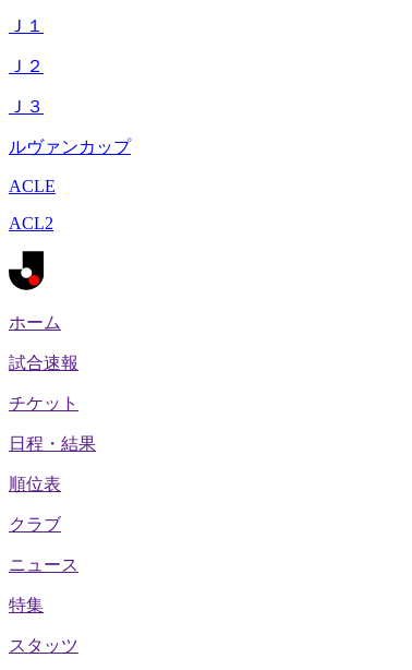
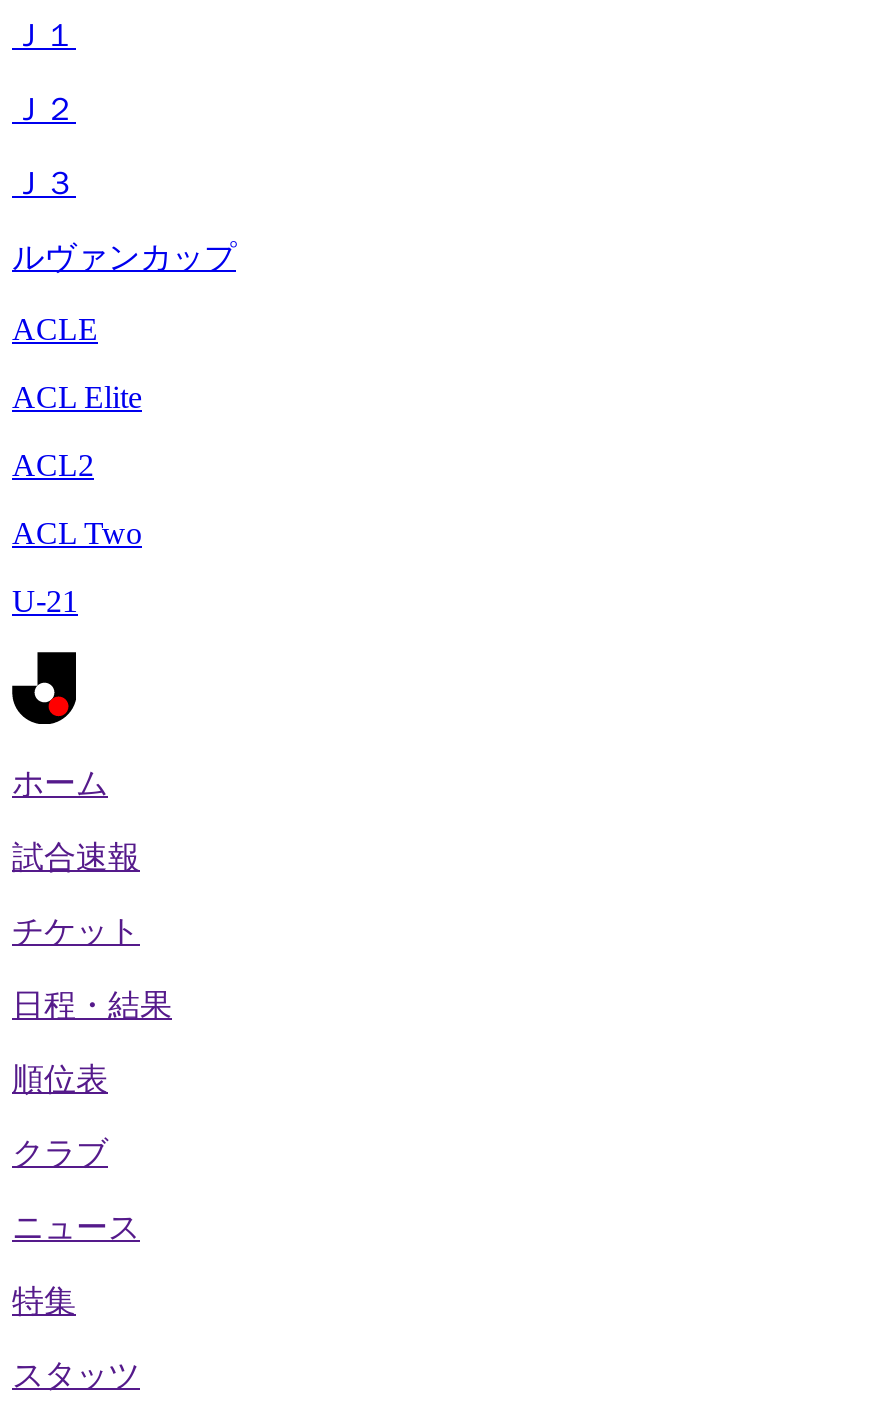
+ ACL Elite

+ ACL Two
+ U-21
